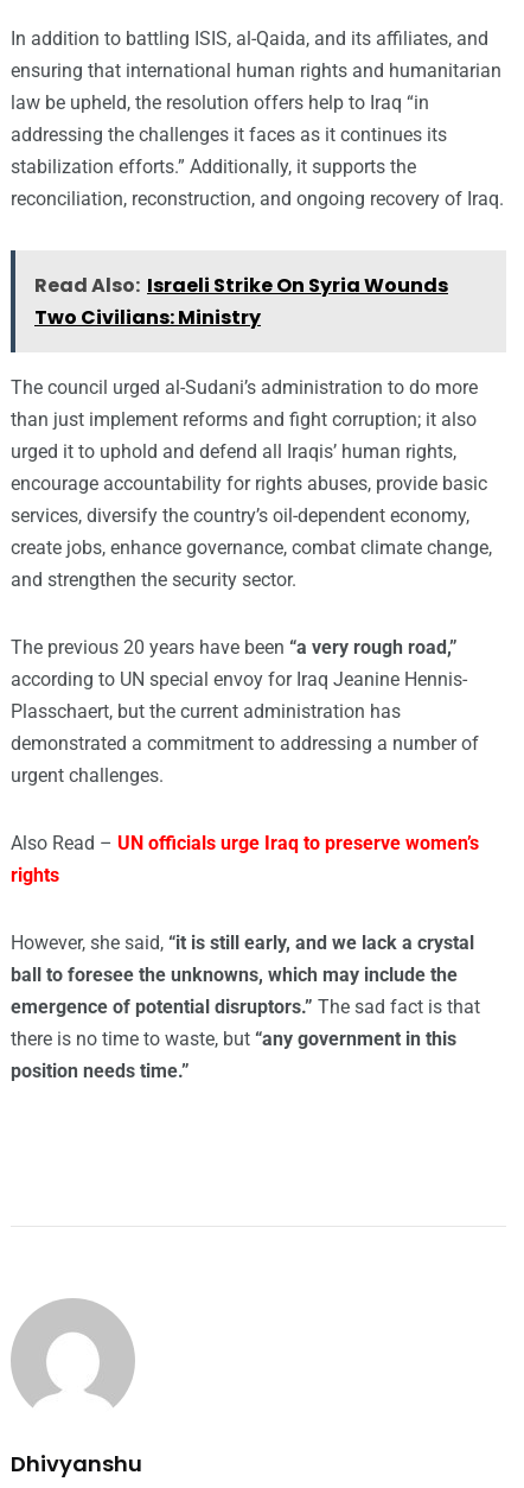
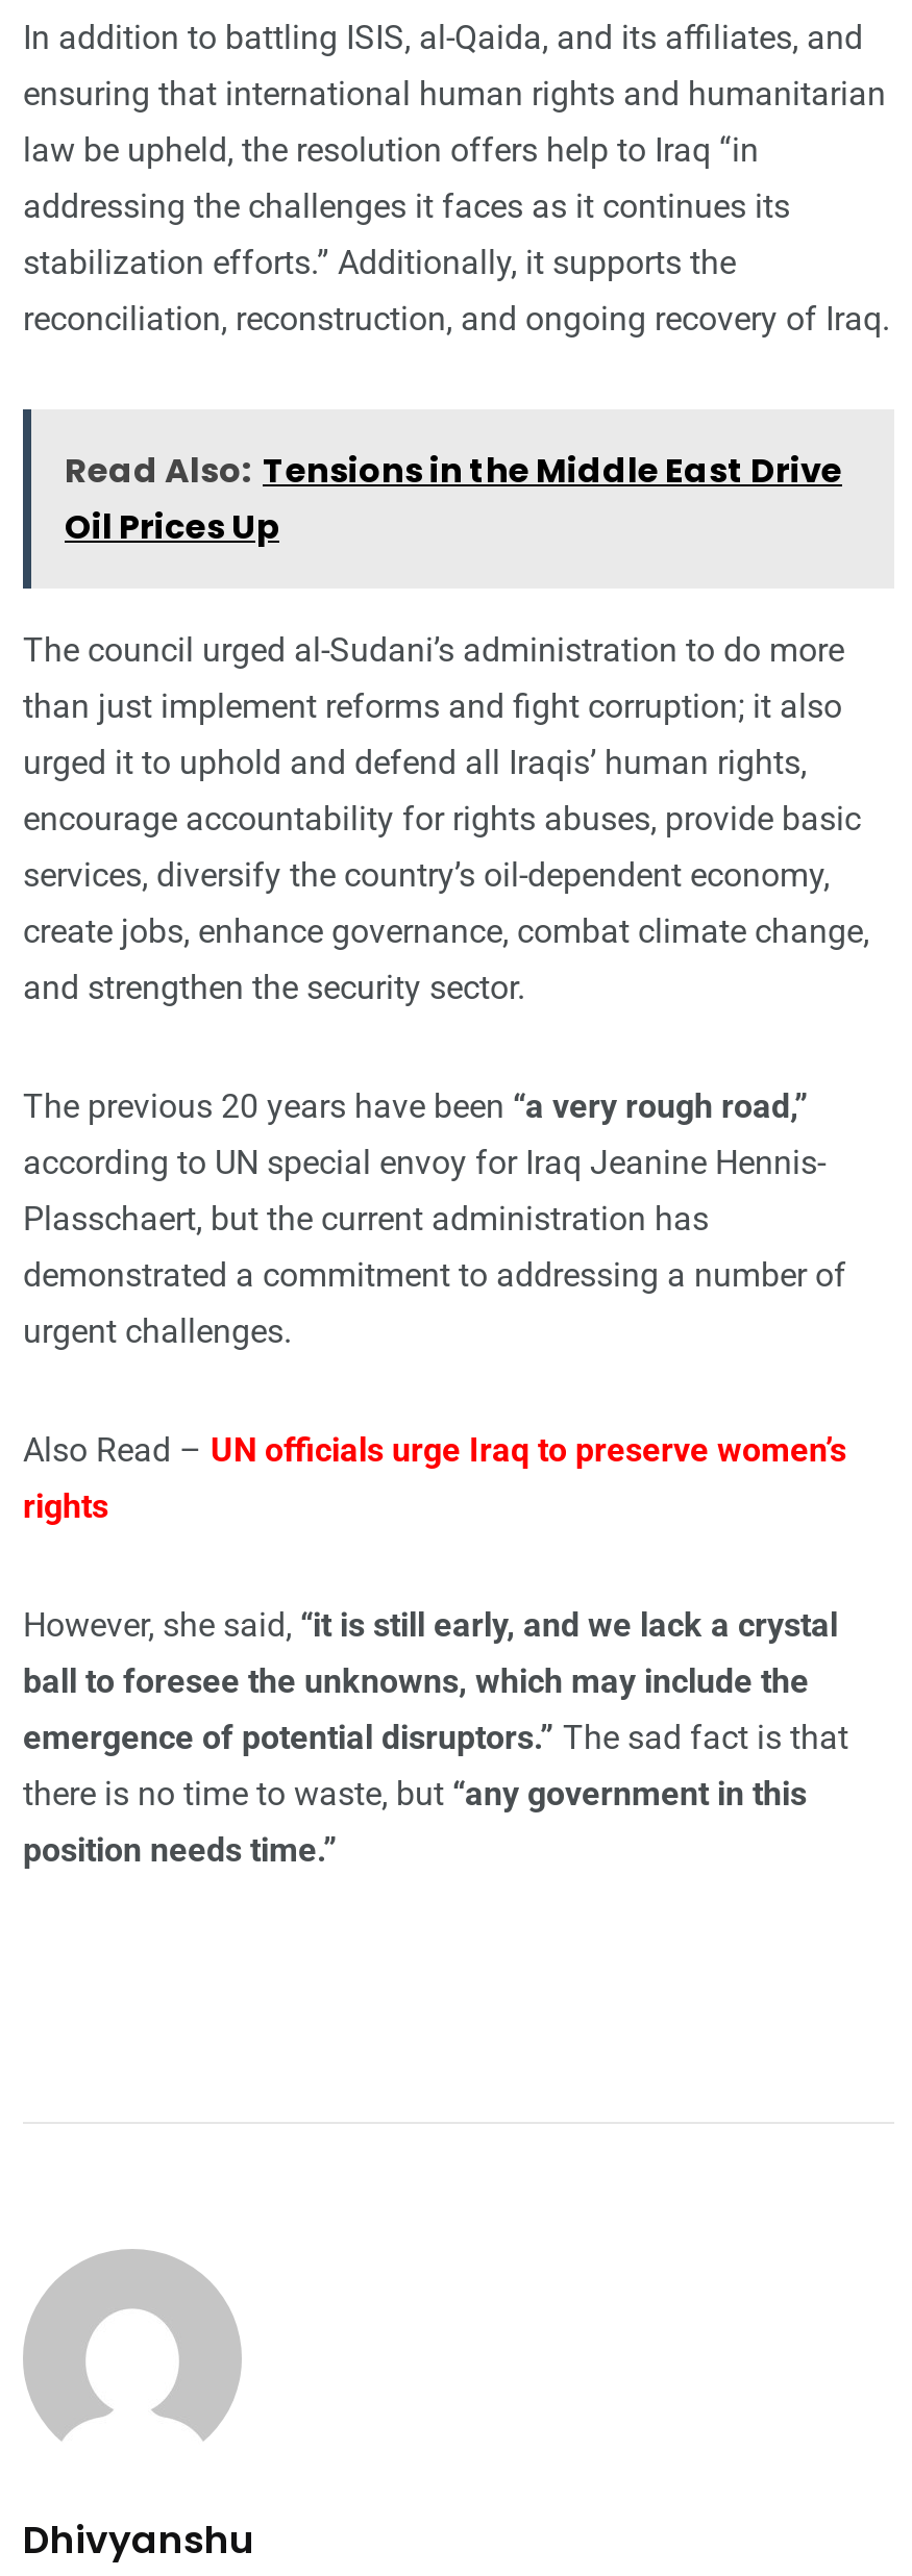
- Read Also: Israeli Strike On Syria Wounds
- Two Civilians: Ministry
+ Read Also: Tensions in the Middle East Drive
+ Oil Prices Up
